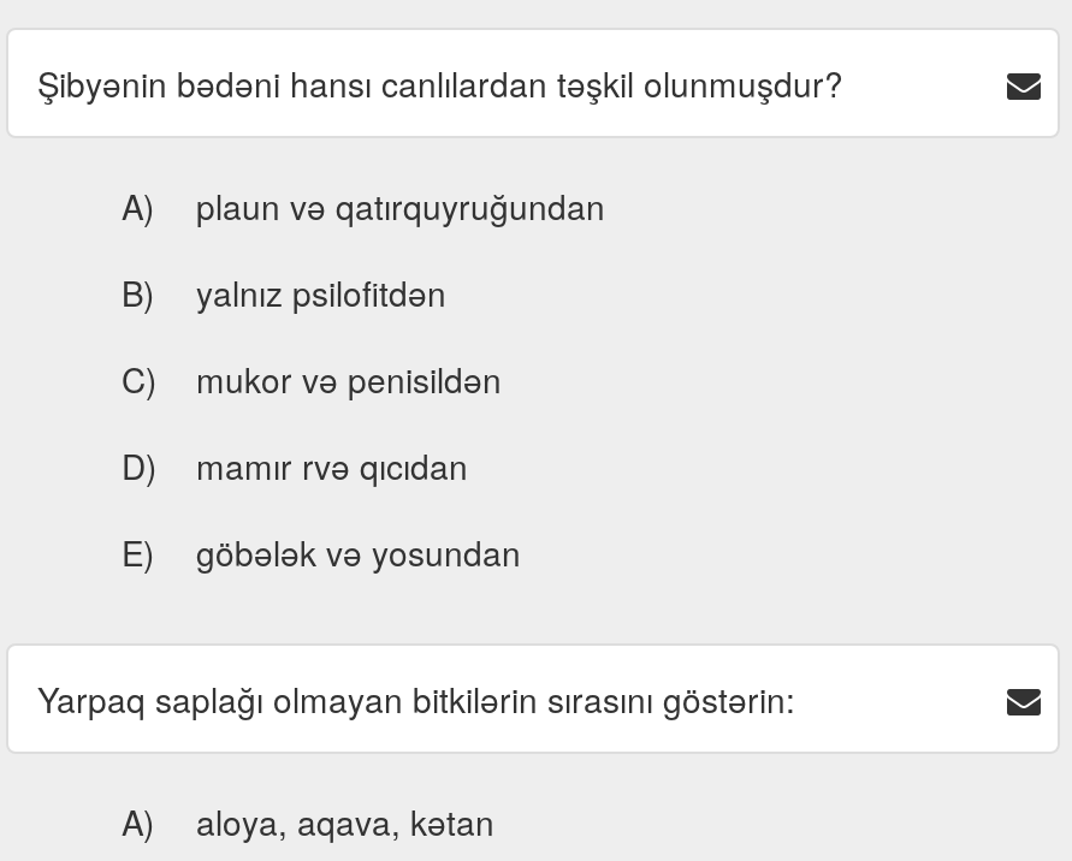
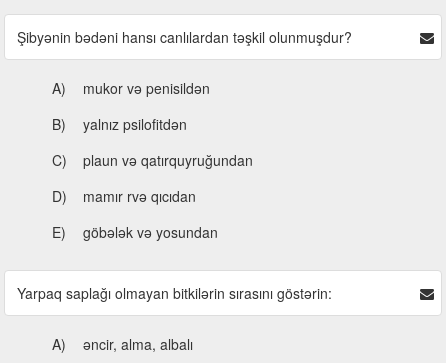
moved down: plaun və qatırquyruğundan

moved up: mukor və penisildən

- aloya, aqava, kətan
+ əncir, alma, albalı
